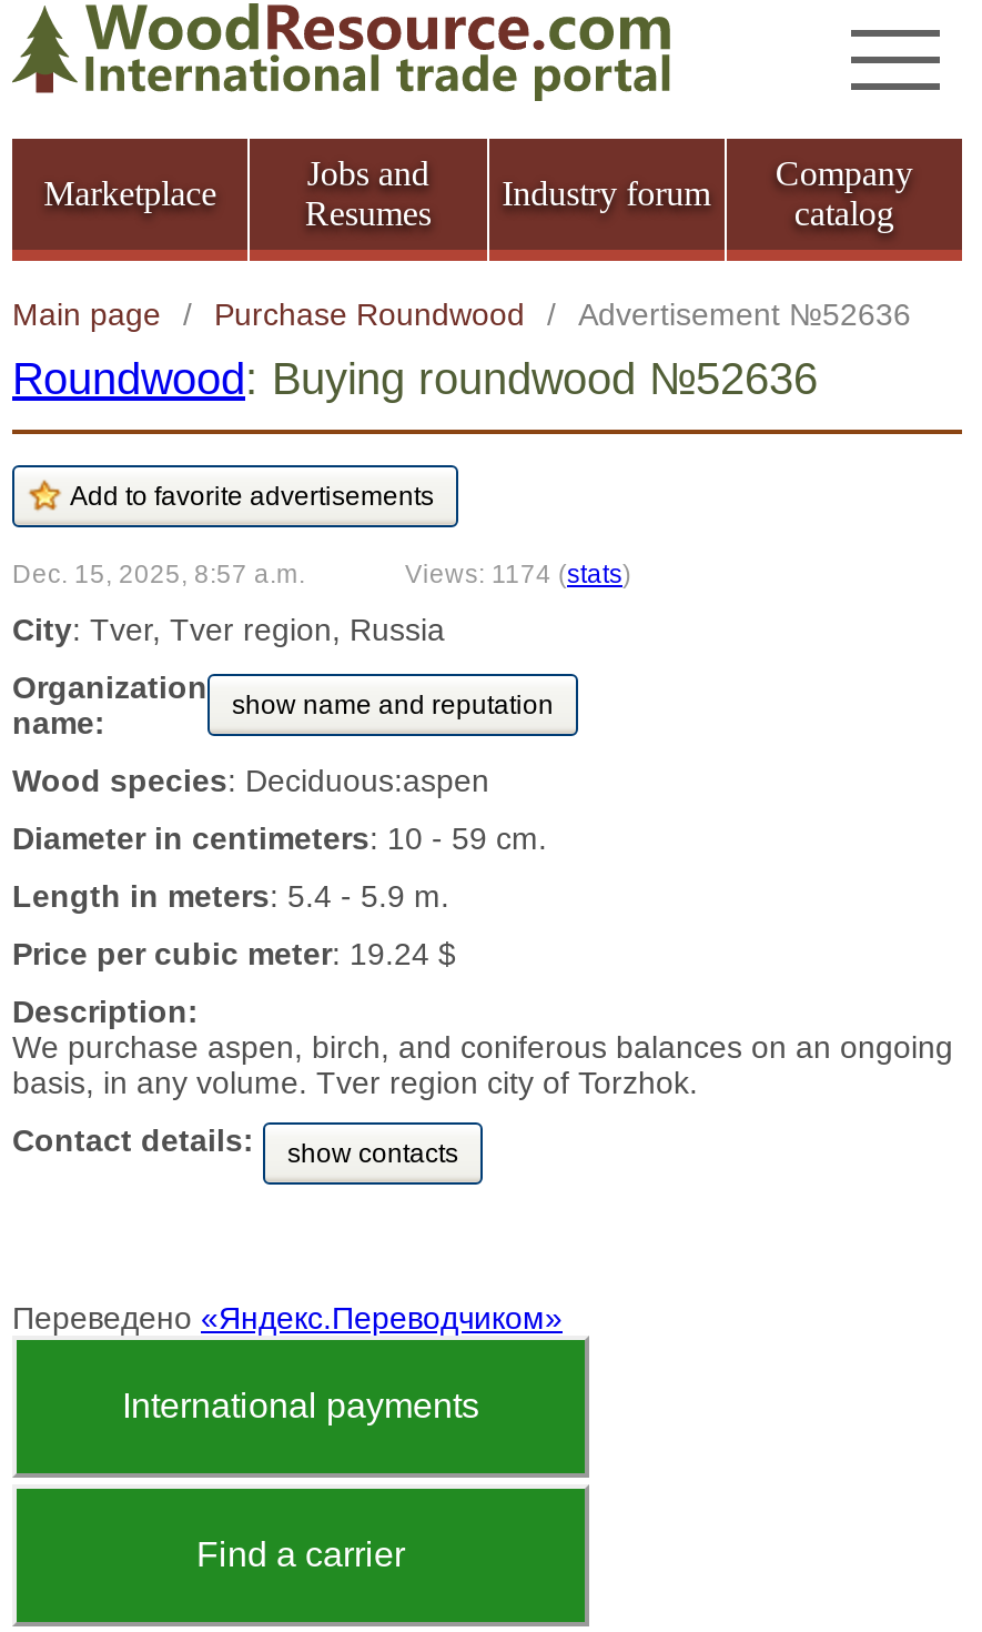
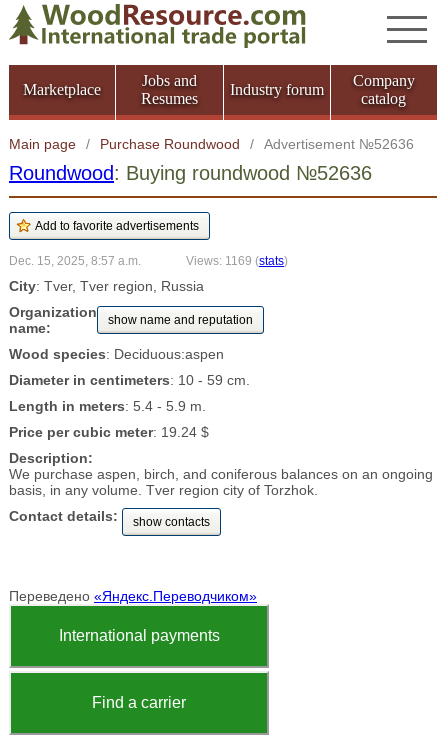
- Views: 1174 (stats)
+ Views: 1169 (stats)
